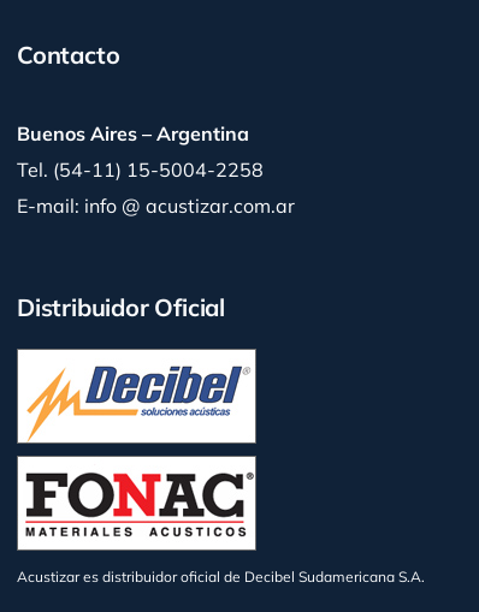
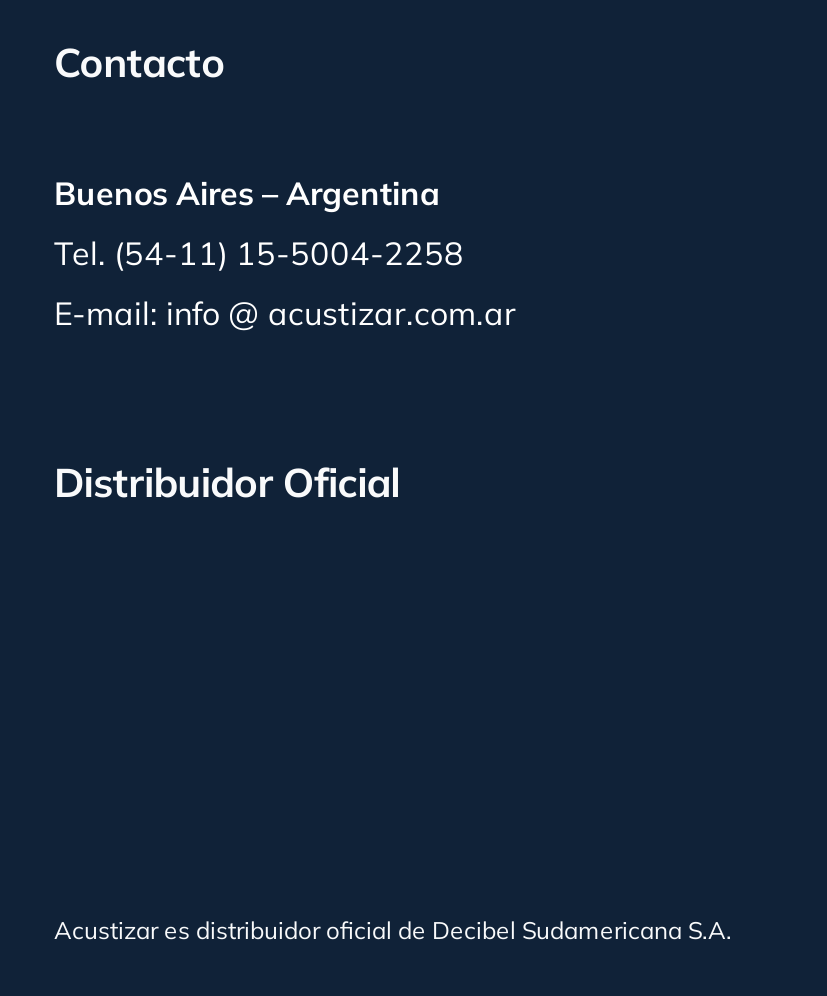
- [image]

- [image]
